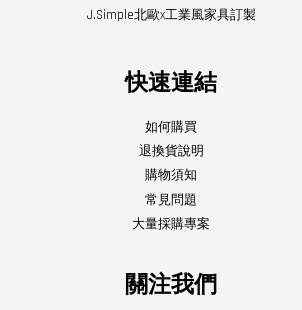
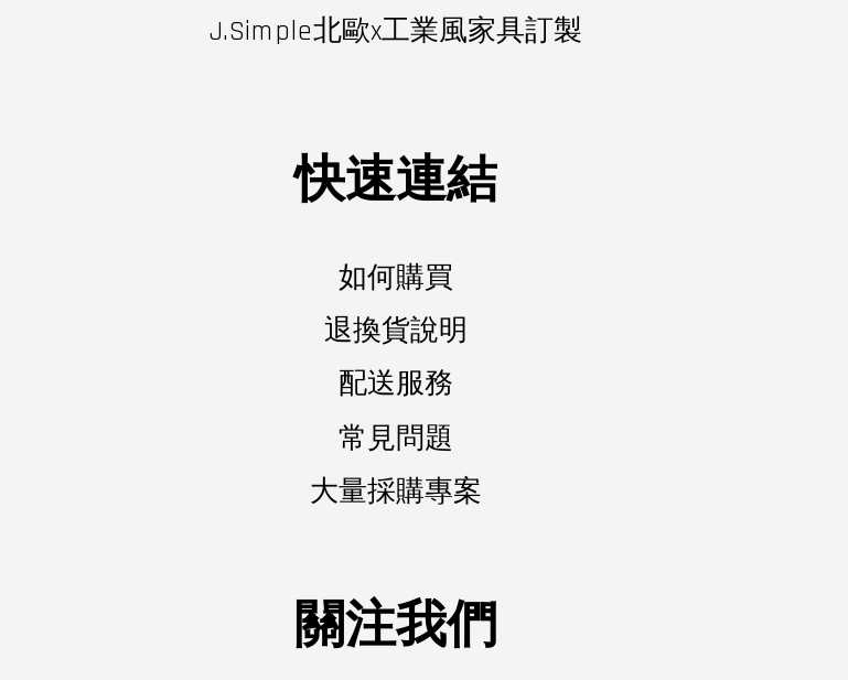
- 購物須知
+ 配送服務
